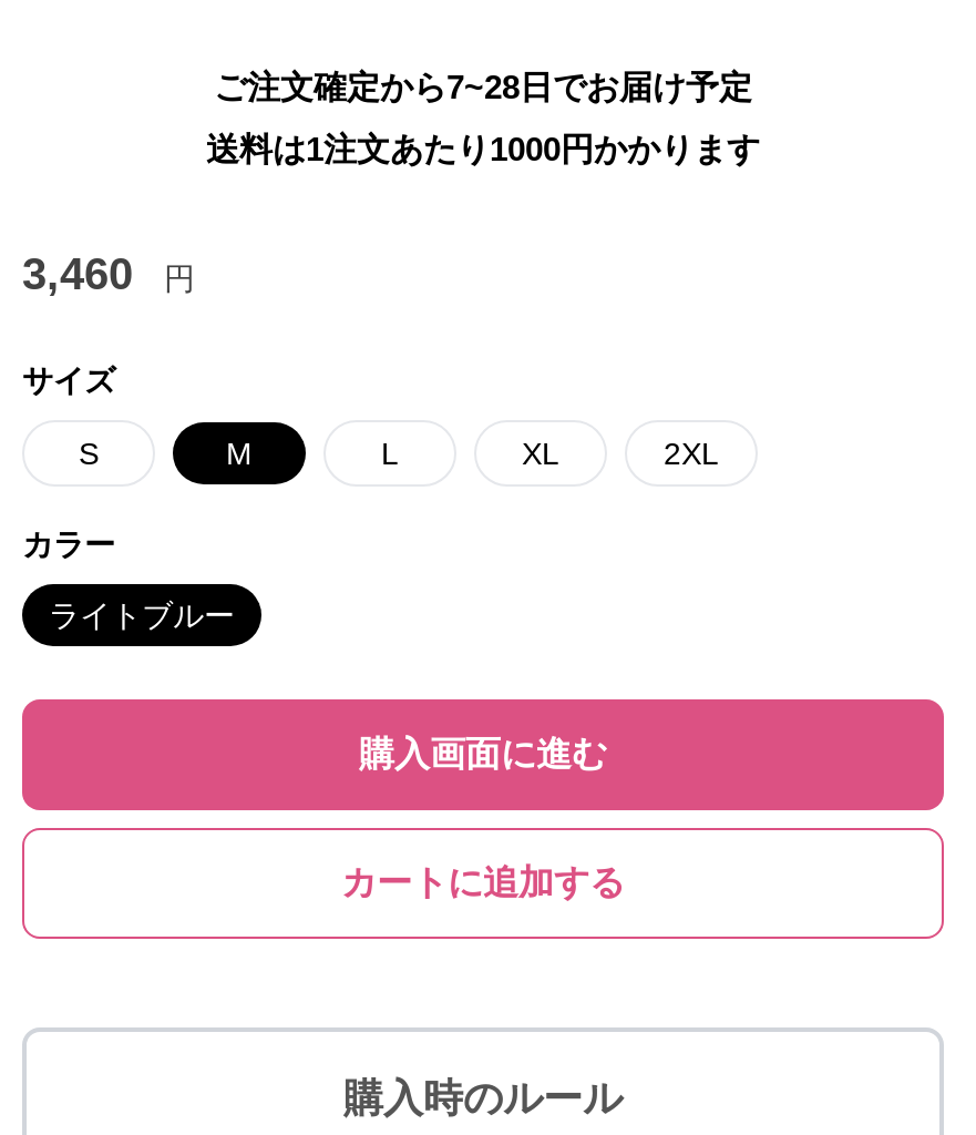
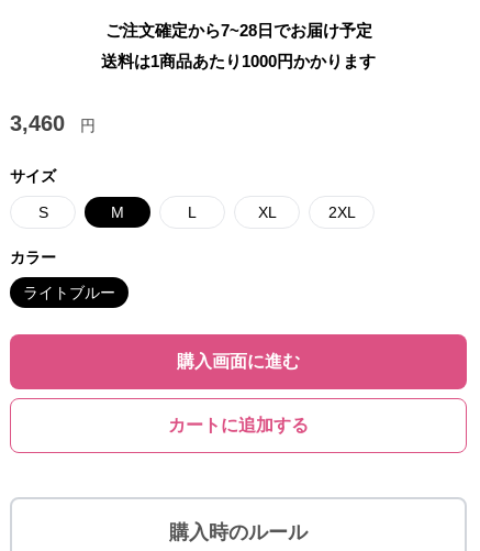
- 送料は1注文あたり1000円かかります
+ 送料は1商品あたり1000円かかります
